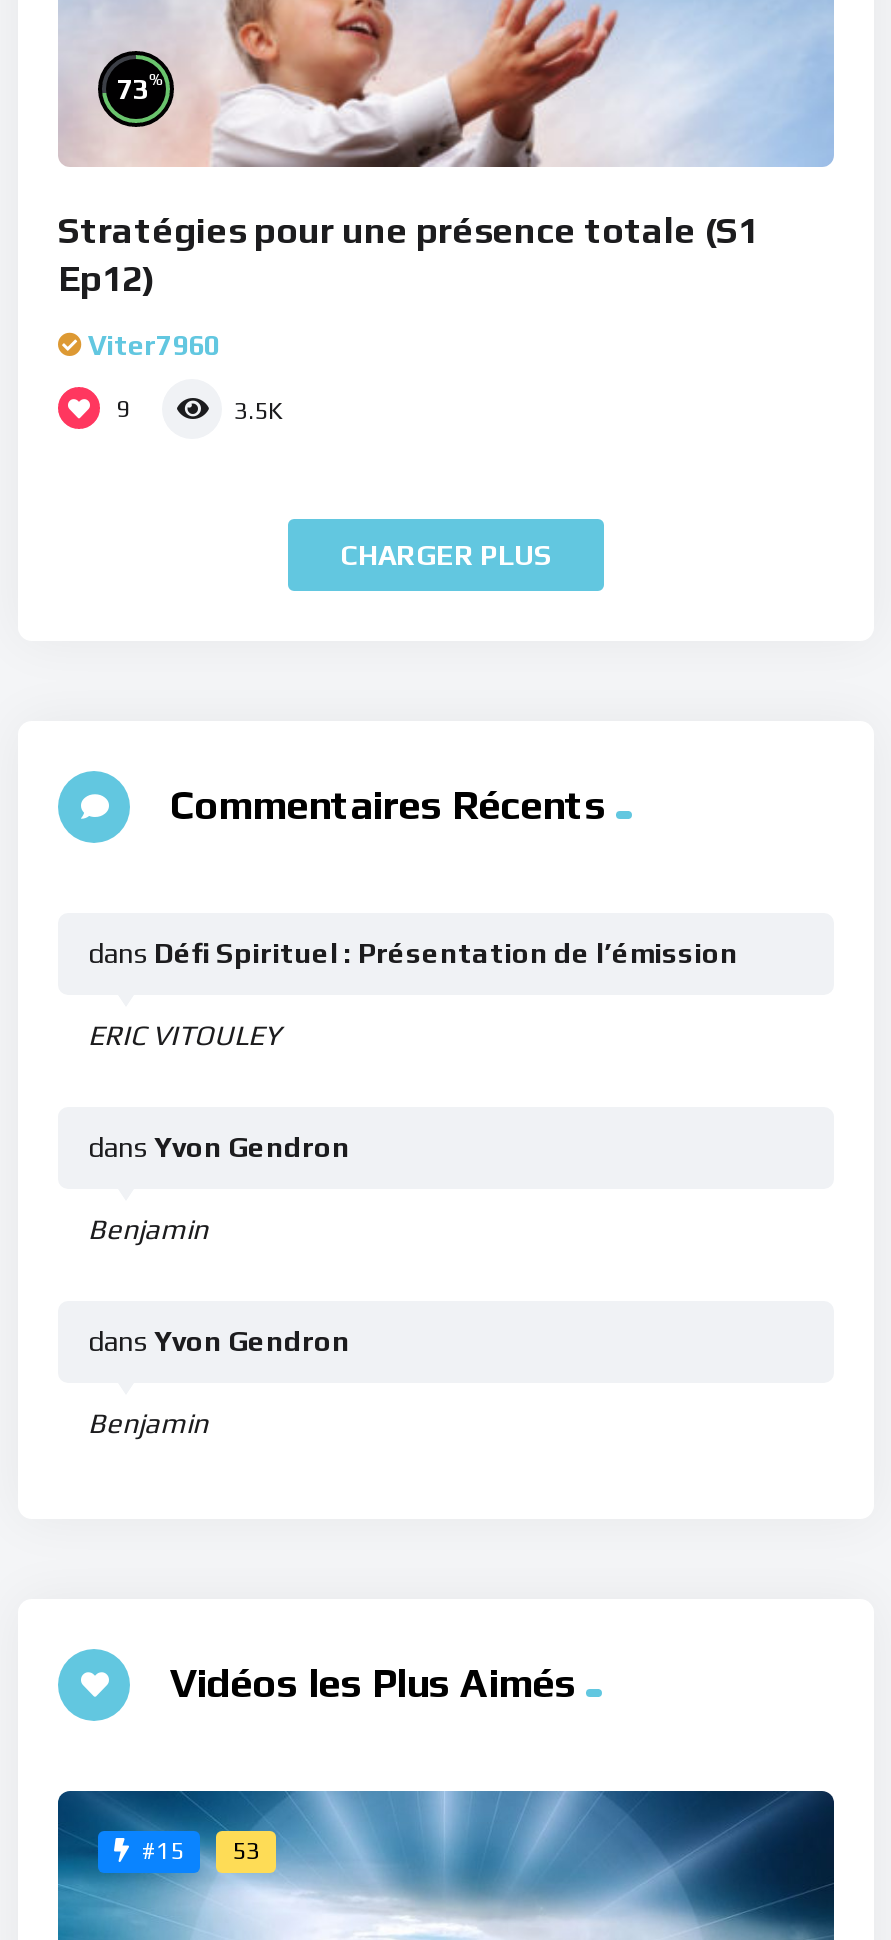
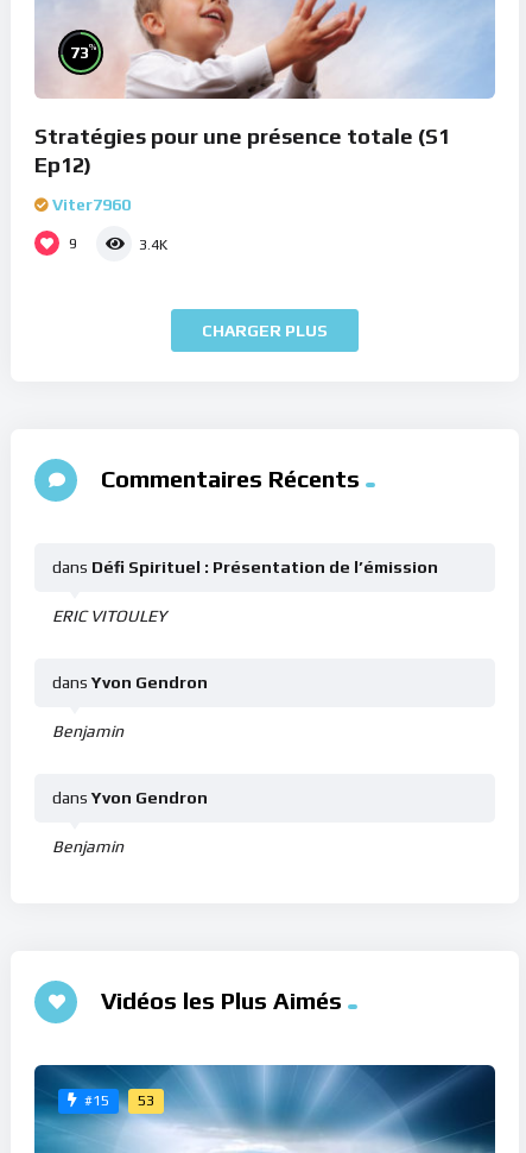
- 3.5K
+ 3.4K
